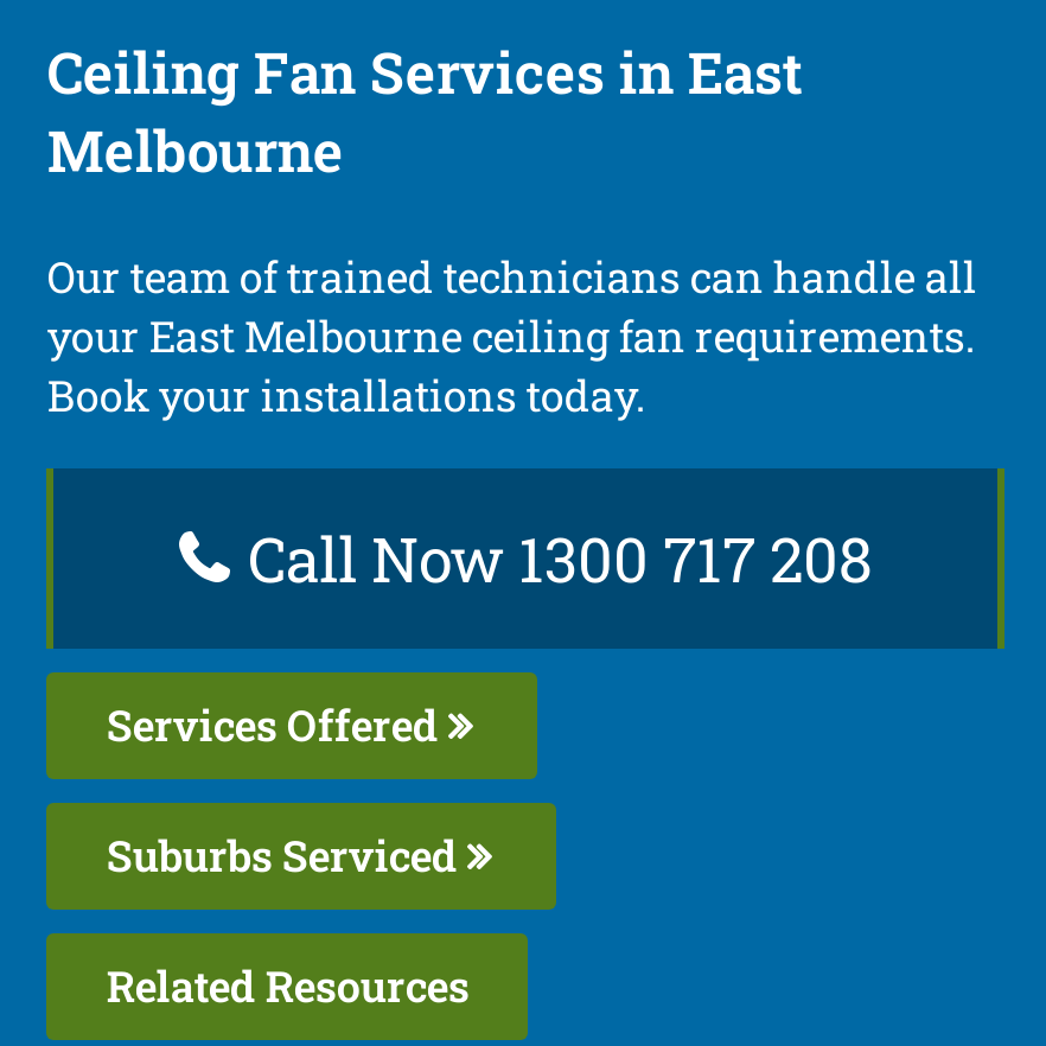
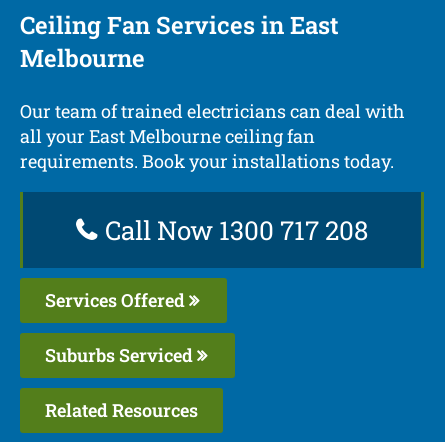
- Our team of trained technicians can handle all
- your East Melbourne ceiling fan requirements.
- Book your installations today.
+ Our team of trained electricians can deal with
+ all your East Melbourne ceiling fan
+ requirements. Book your installations today.
